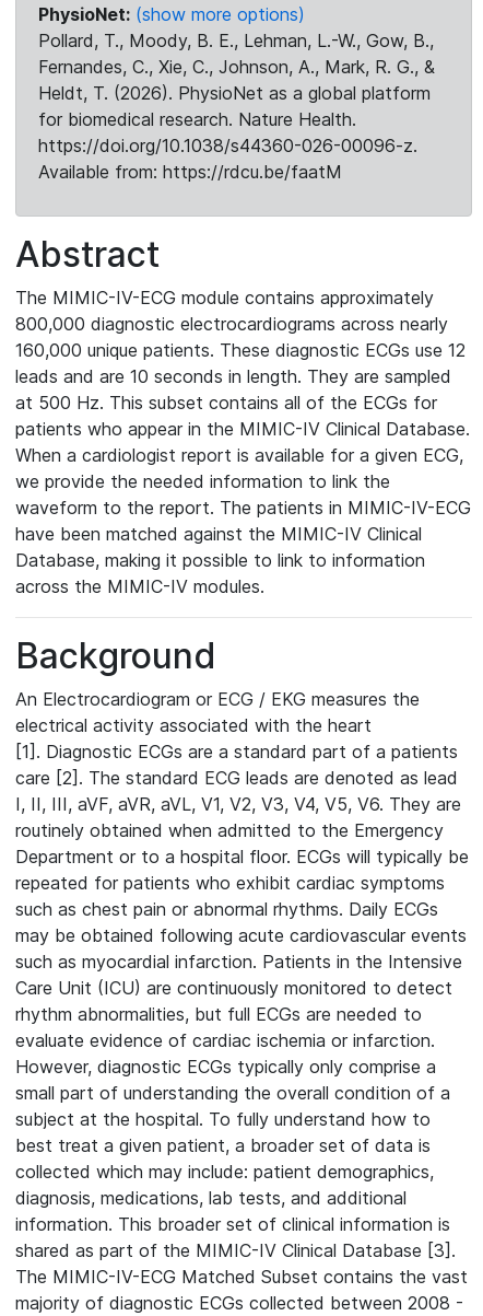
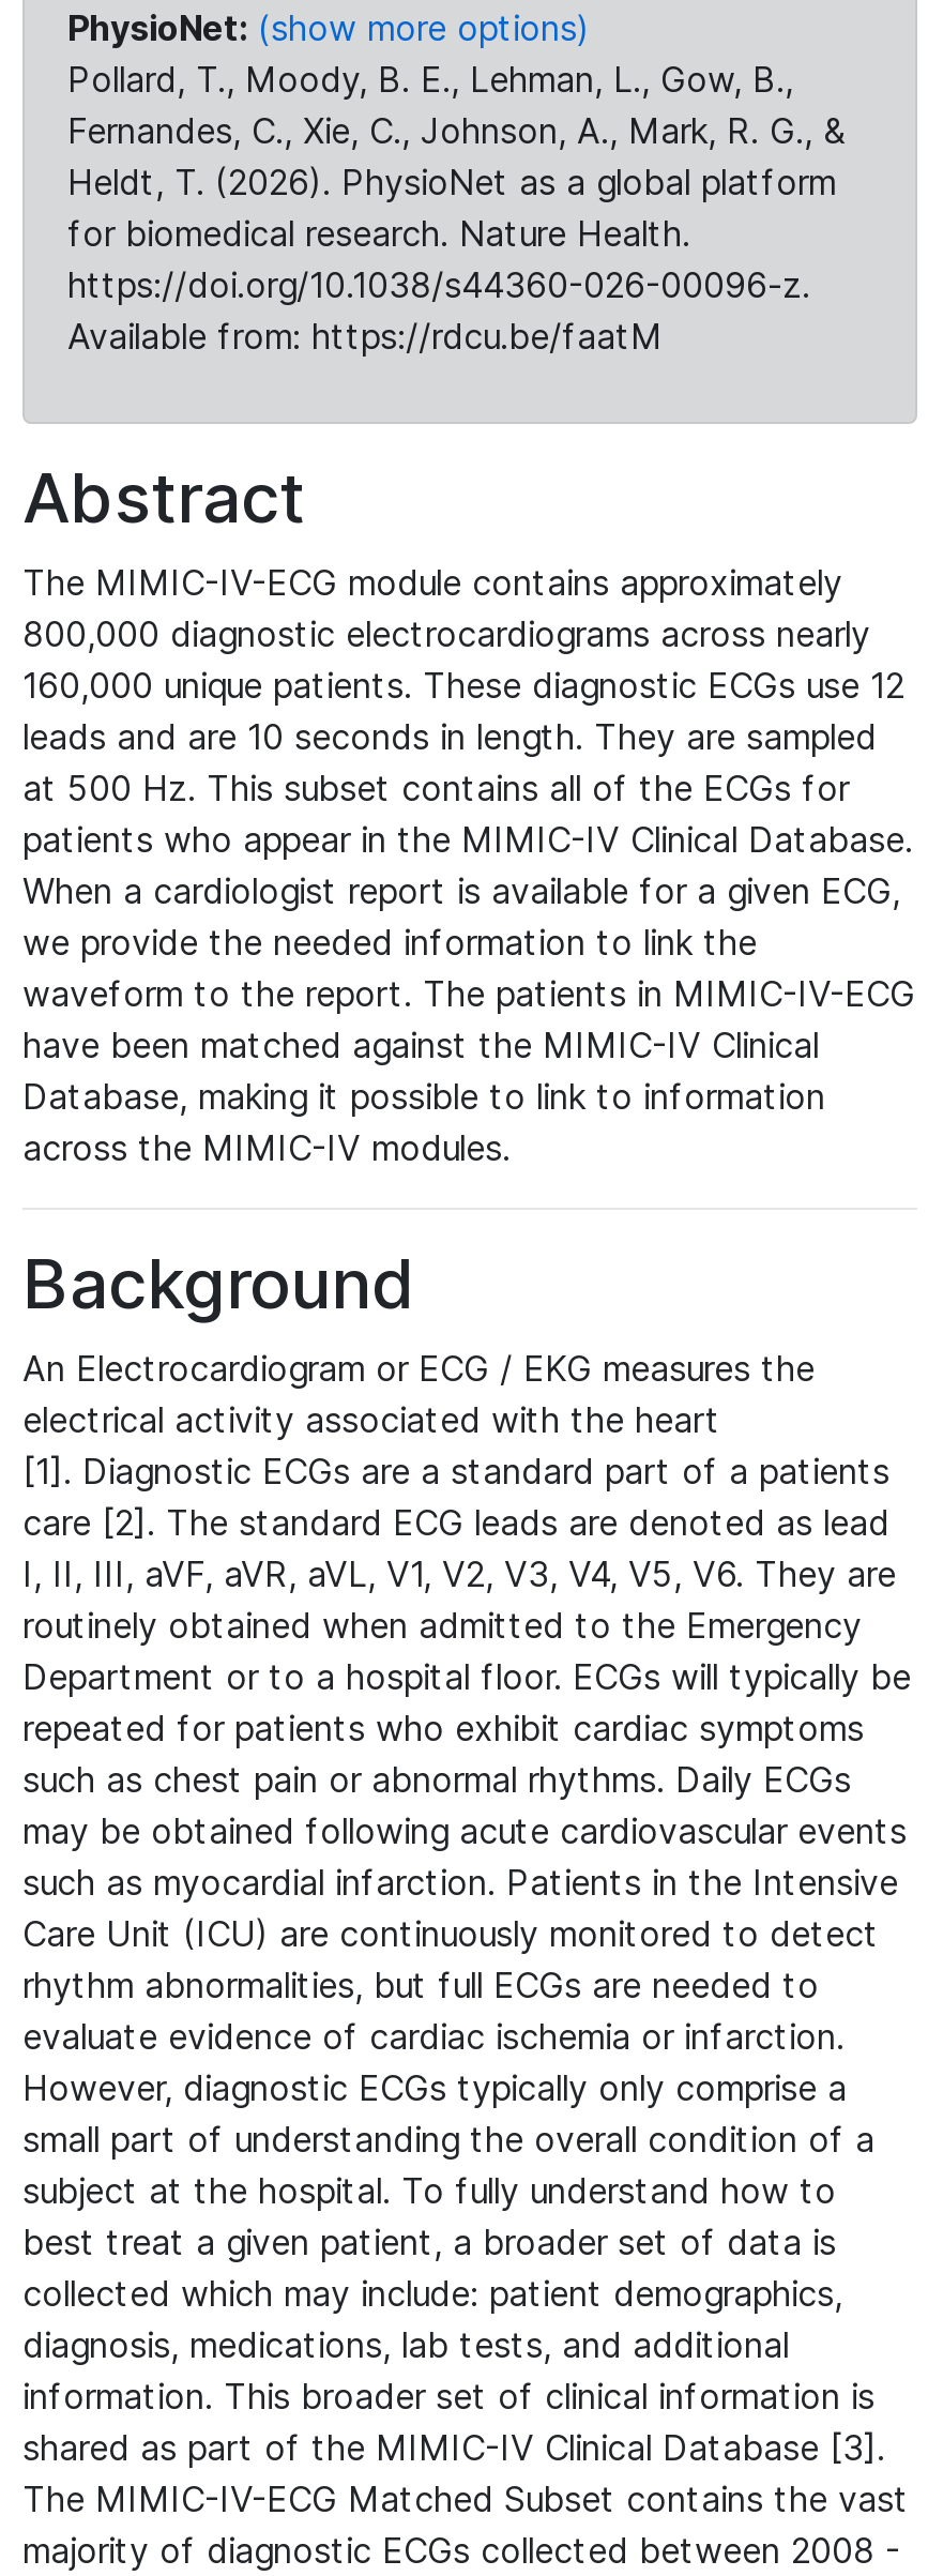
- Pollard, T., Moody, B. E., Lehman, L.-W., Gow, B.,
+ Pollard, T., Moody, B. E., Lehman, L., Gow, B.,
